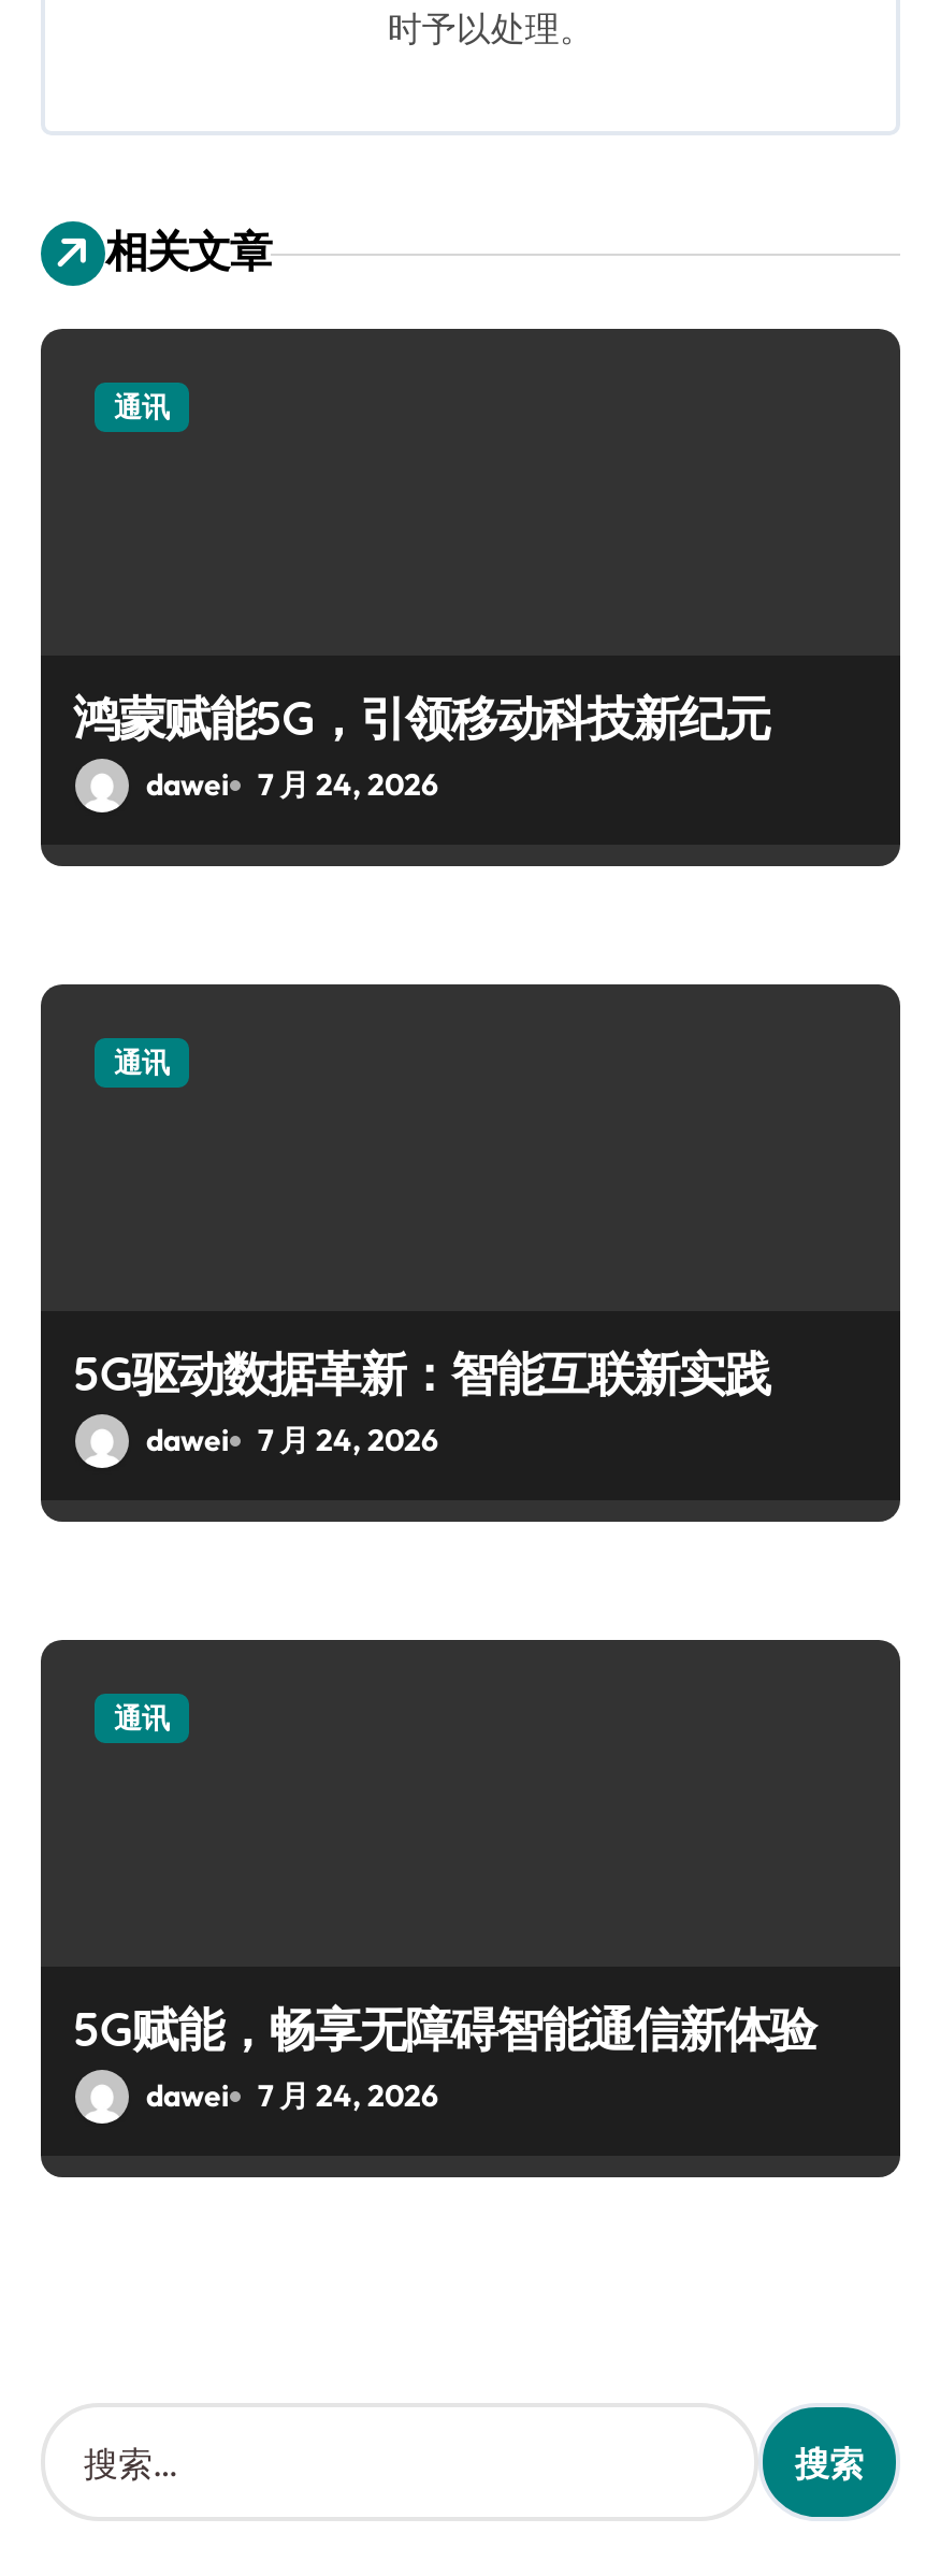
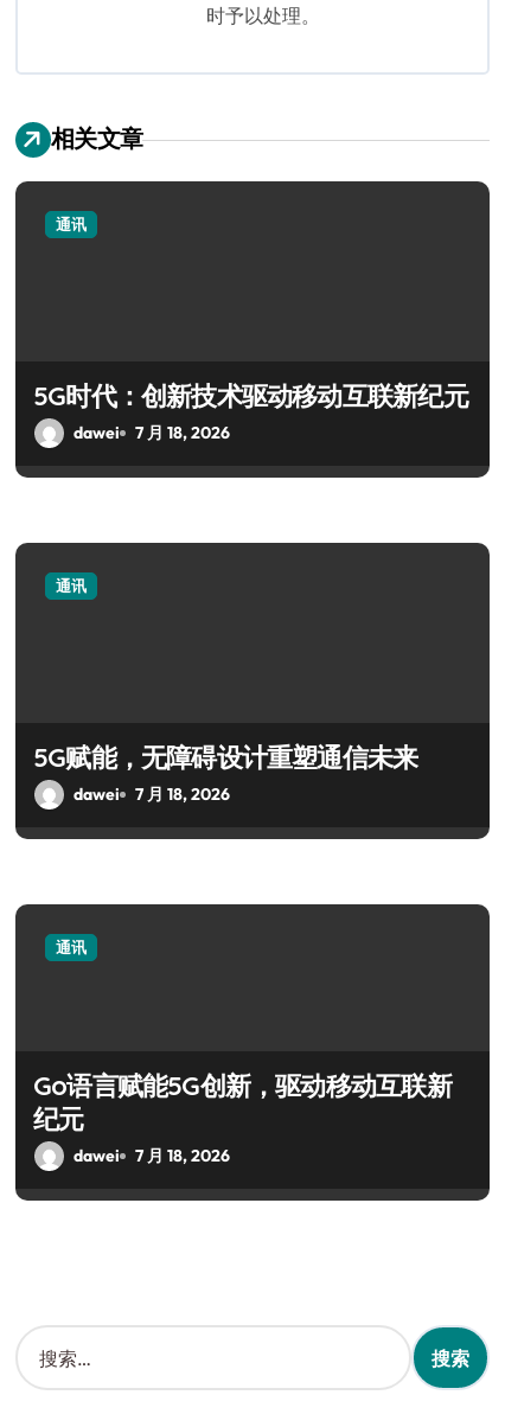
- 鸿蒙赋能5G，引领移动科技新纪元
+ 5G时代：创新技术驱动移动互联新纪元

- dawei 7 月 24, 2026
+ dawei 7 月 18, 2026

- 5G驱动数据革新：智能互联新实践
+ 5G赋能，无障碍设计重塑通信未来

- dawei 7 月 24, 2026
+ dawei 7 月 18, 2026

- 5G赋能，畅享无障碍智能通信新体验
+ Go语言赋能5G创新，驱动移动互联新
+ 纪元

- dawei 7 月 24, 2026
+ dawei 7 月 18, 2026
